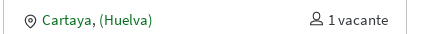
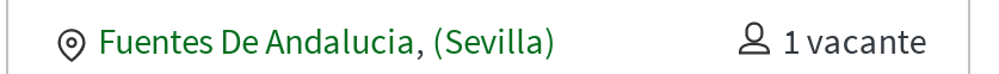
- Cartaya, (Huelva)
+ Fuentes De Andalucia, (Sevilla)
